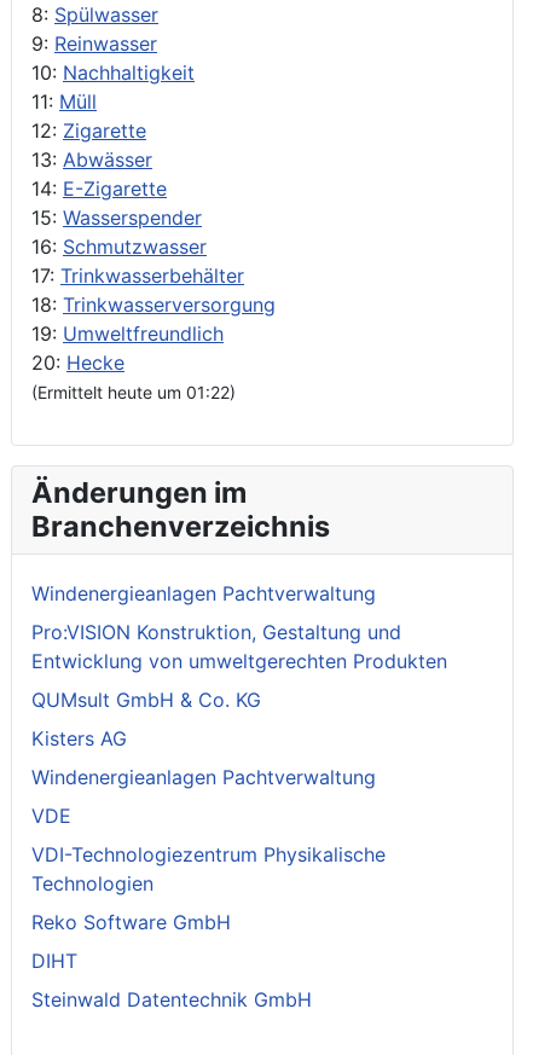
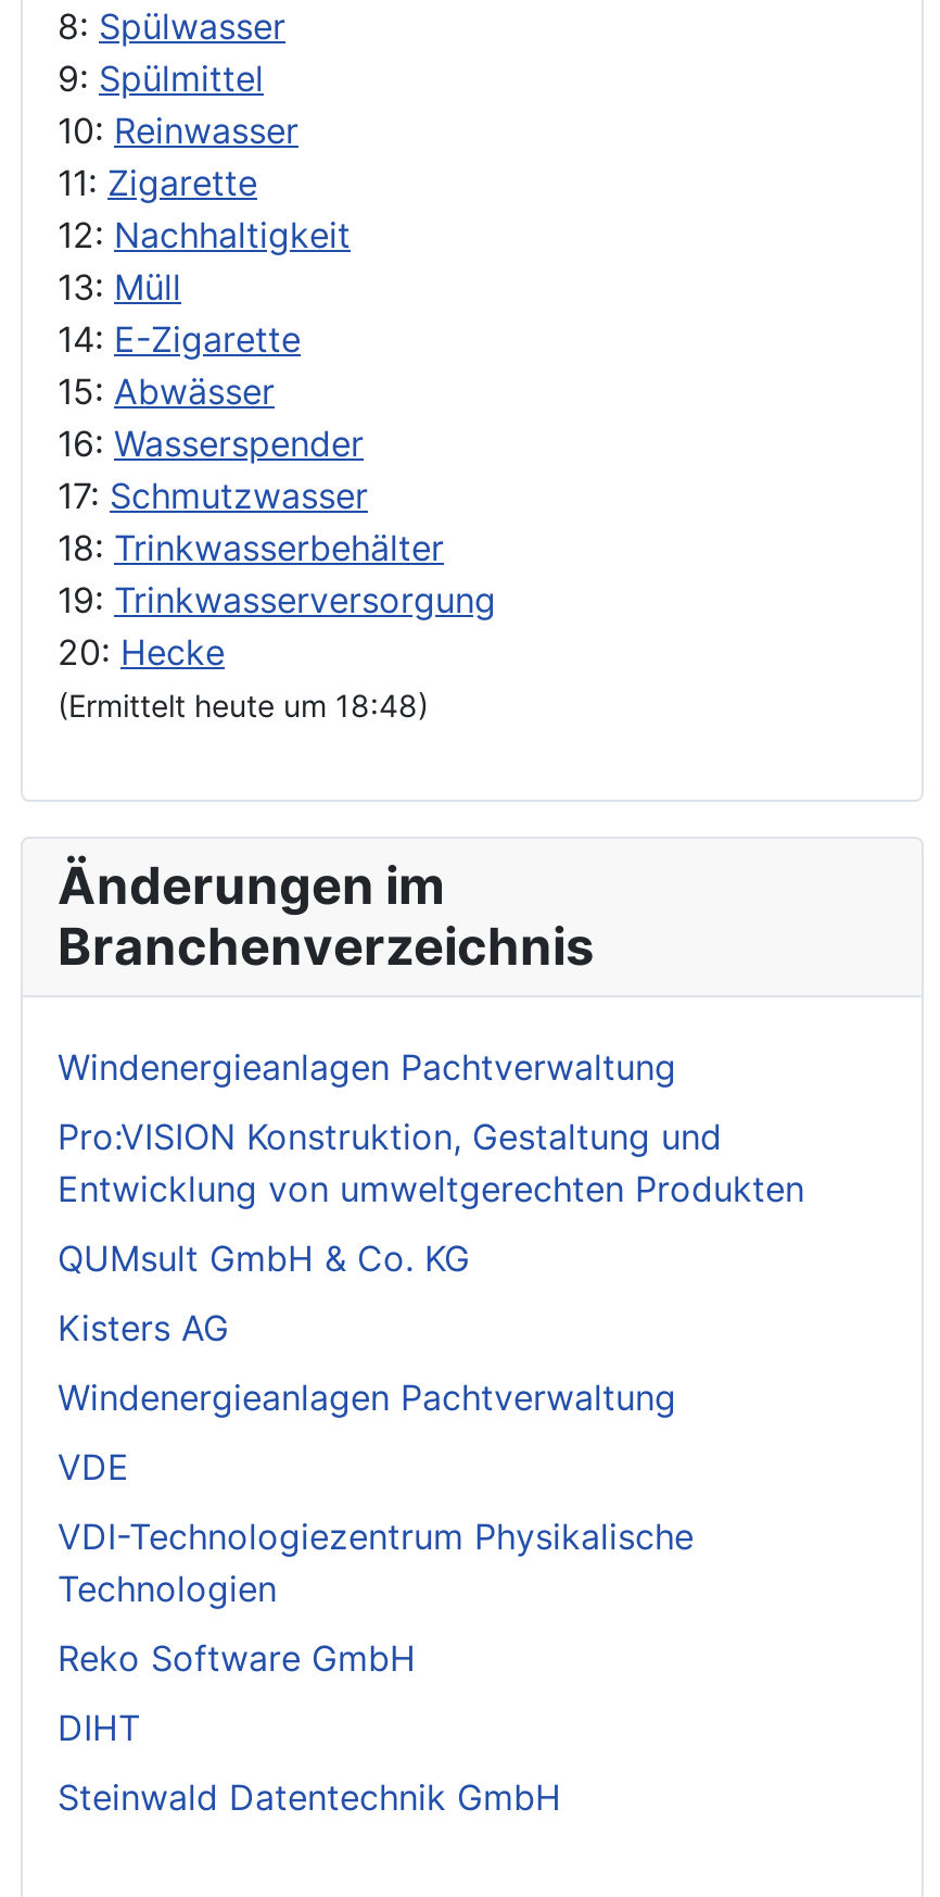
- 9: Reinwasser
- 10: Nachhaltigkeit
- 11: Müll
- 12: Zigarette
- 13: Abwässer
+ 9: Spülmittel
+ 10: Reinwasser
+ 11: Zigarette
+ 12: Nachhaltigkeit
+ 13: Müll

- 15: Wasserspender
- 16: Schmutzwasser
- 17: Trinkwasserbehälter
- 18: Trinkwasserversorgung
- 19: Umweltfreundlich
+ 15: Abwässer
+ 16: Wasserspender
+ 17: Schmutzwasser
+ 18: Trinkwasserbehälter
+ 19: Trinkwasserversorgung

- (Ermittelt heute um 01:22)
+ (Ermittelt heute um 18:48)
